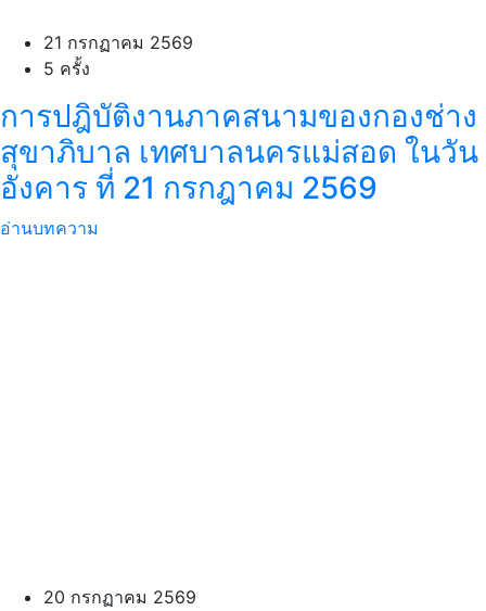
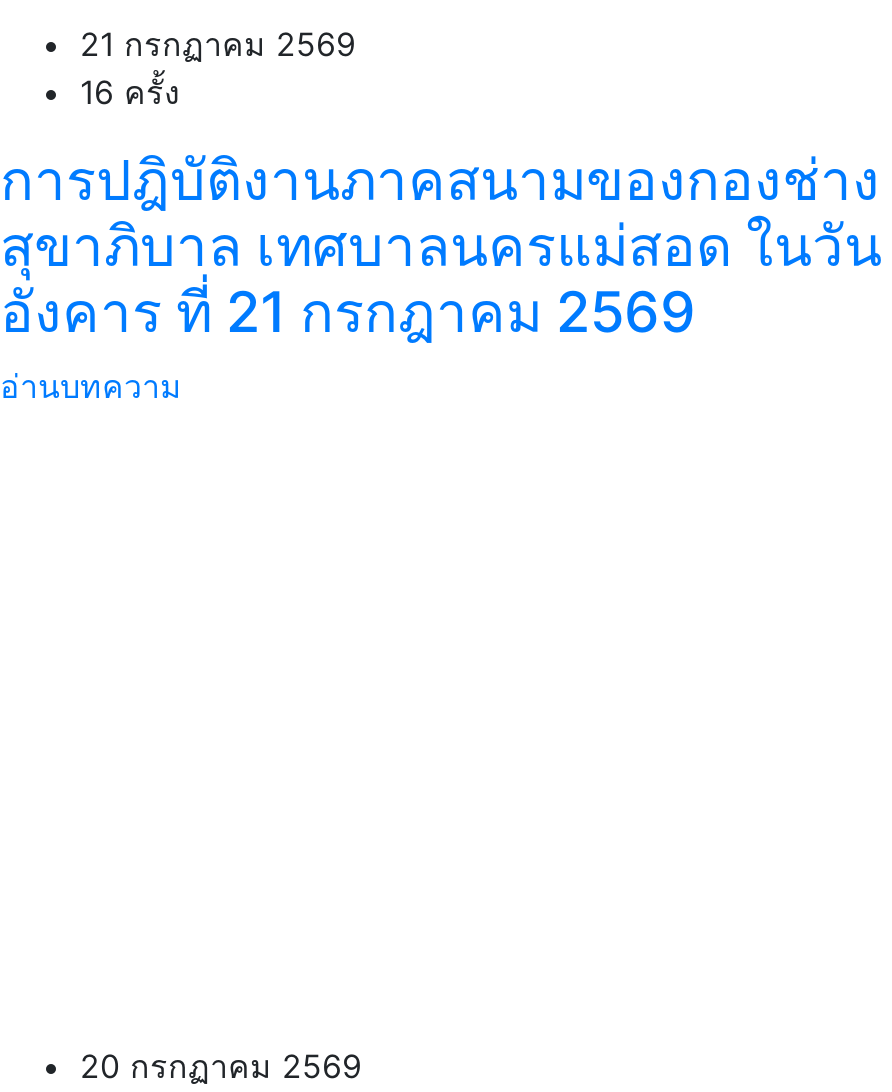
- 5 ครั้ง
+ 16 ครั้ง
